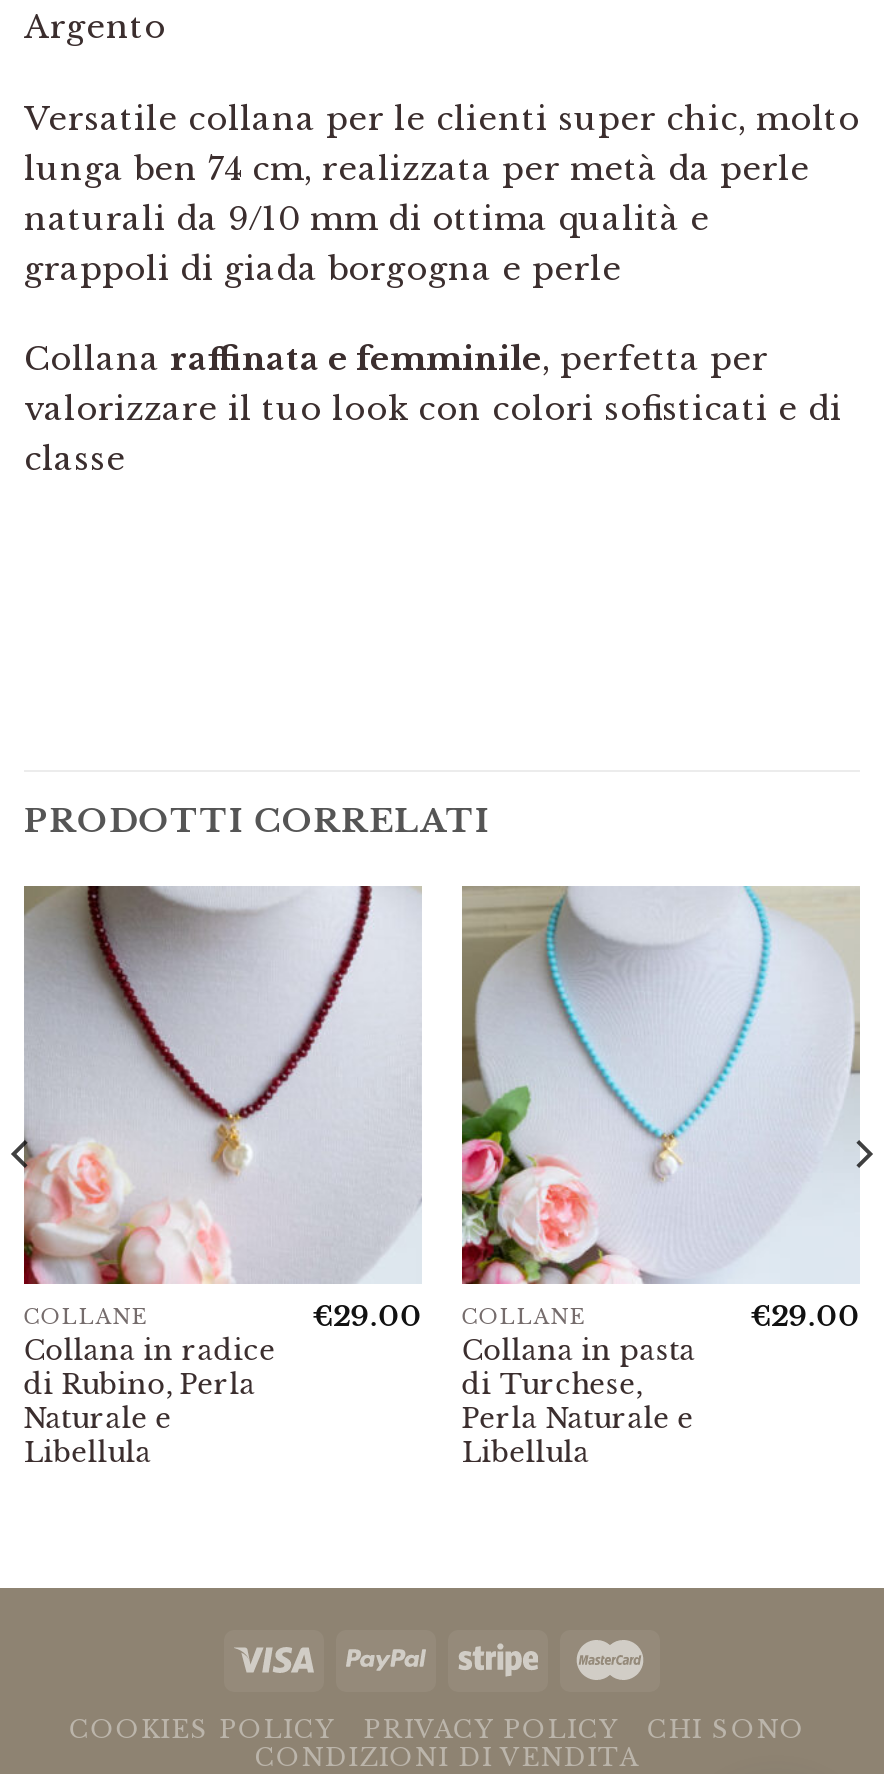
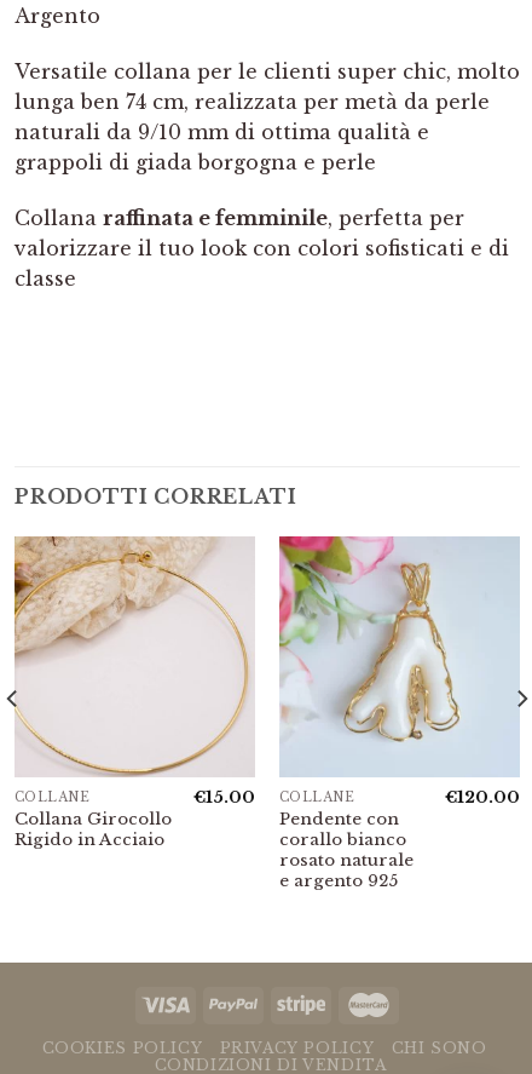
- [image]
- €29.00 COLLANE
+ [image]
+ €15.00 COLLANE

- [image]
- €29.00
+ [image]
+ €120.00

- Collana in radice
- di Rubino, Perla
- Naturale e
- Libellula
+ Collana Girocollo
+ Rigido in Acciaio

- Collana in pasta
- di Turchese,
- Perla Naturale e
- Libellula
+ Pendente con
+ corallo bianco
+ rosato naturale
+ e argento 925
